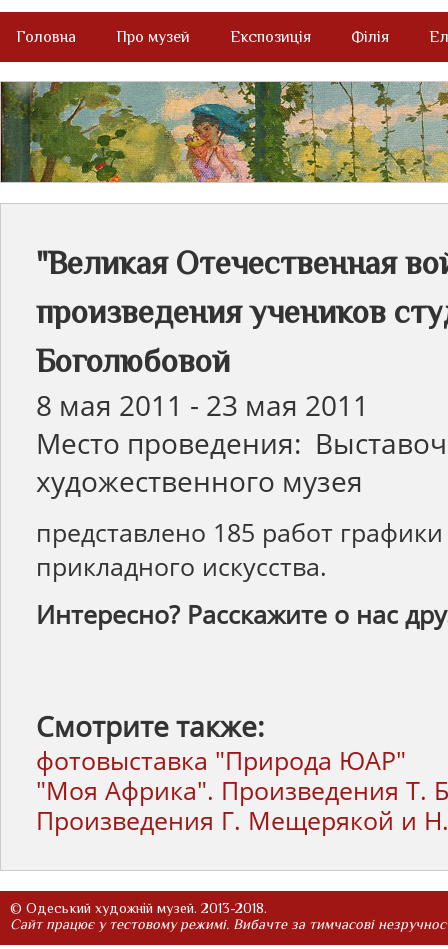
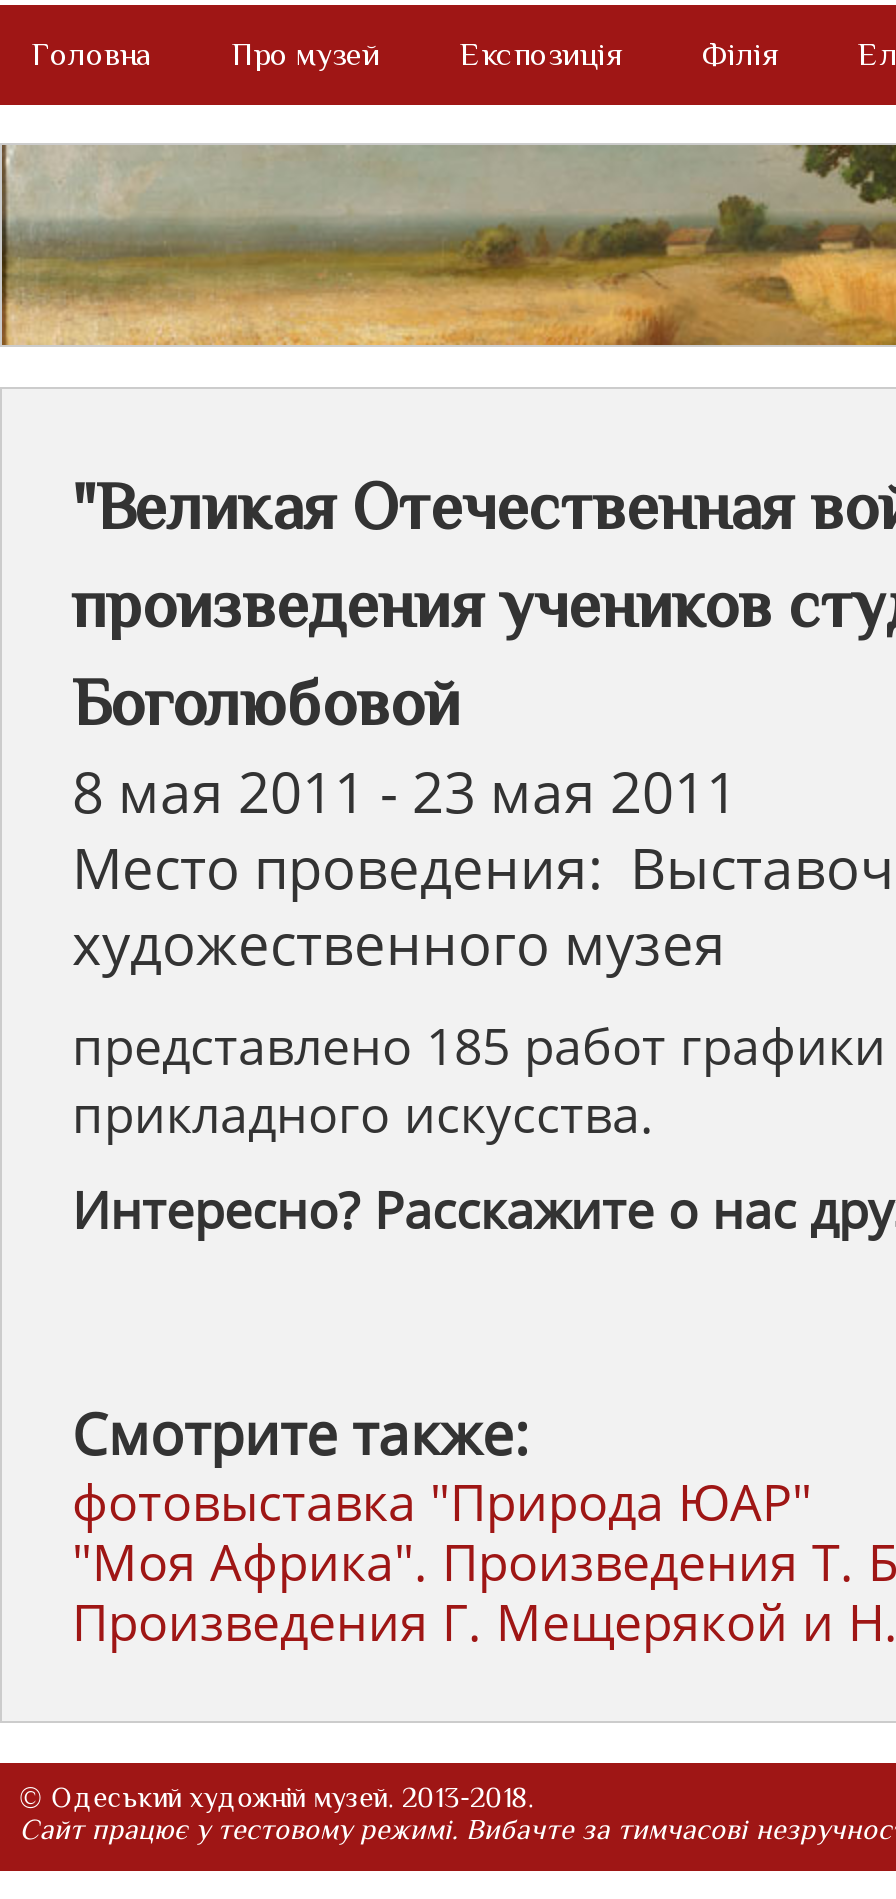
- [image]
+ [image]
